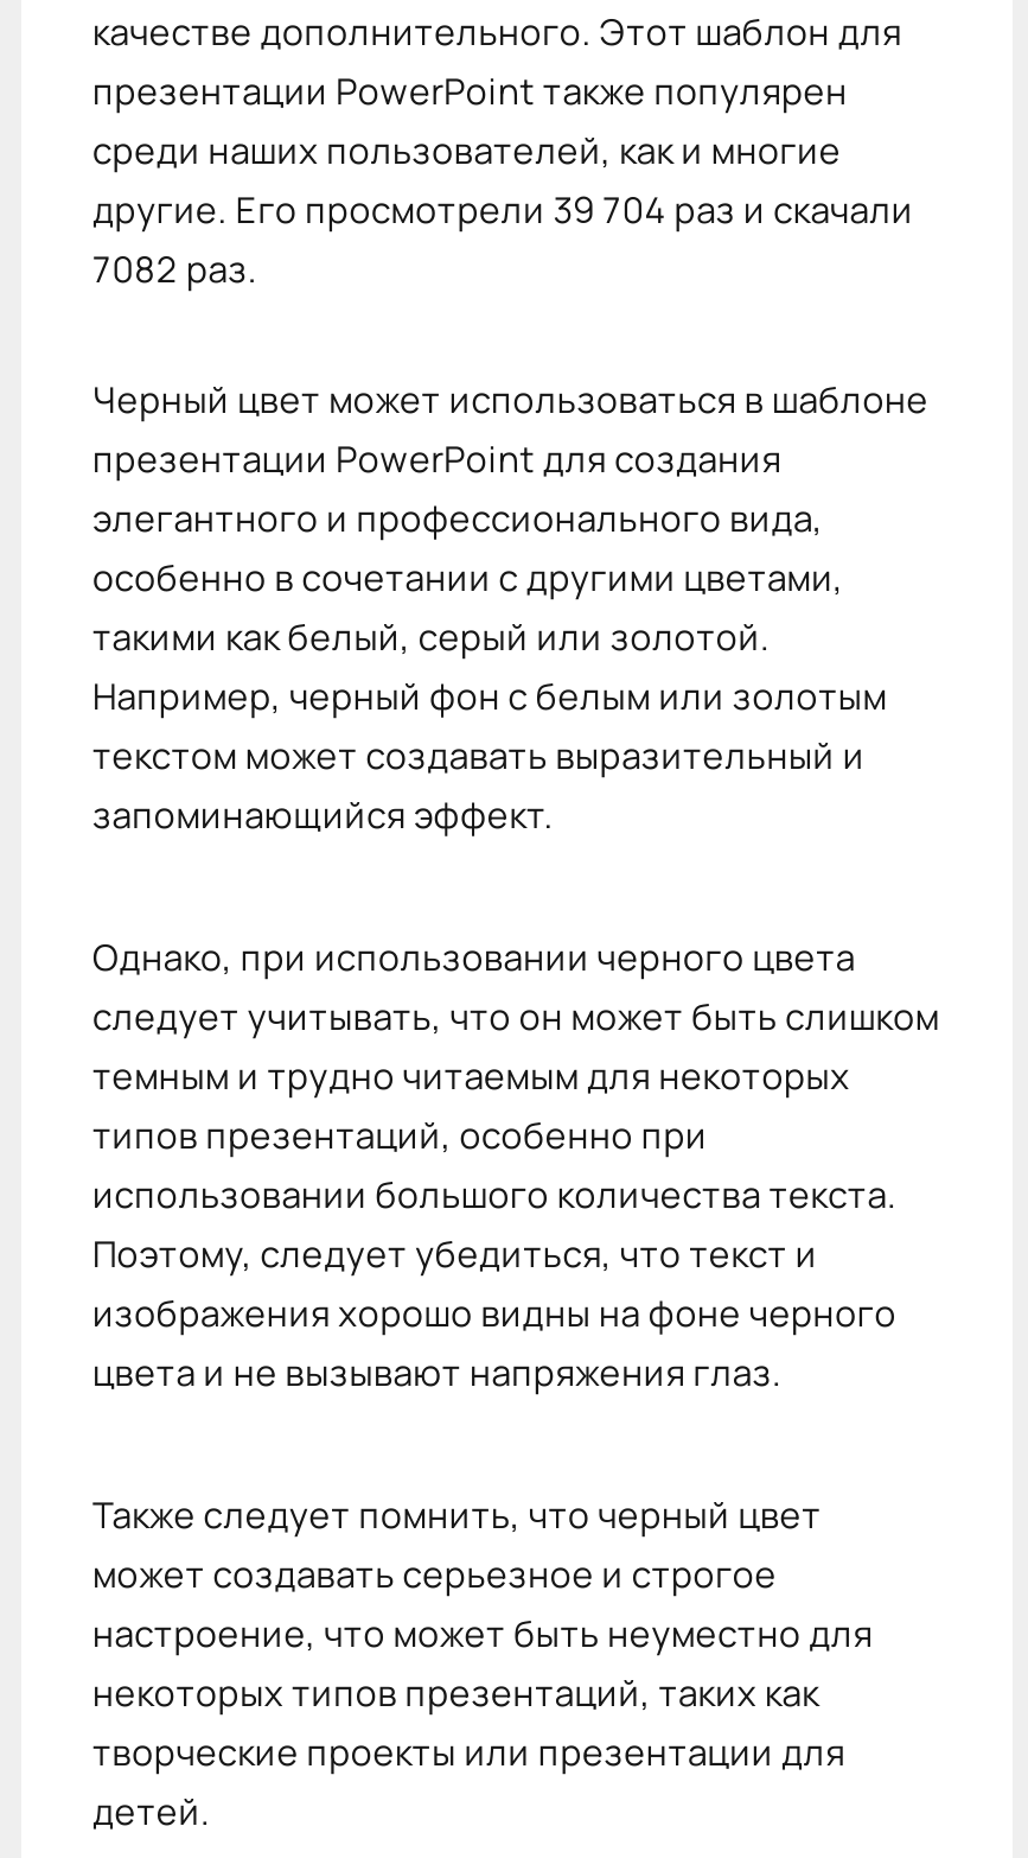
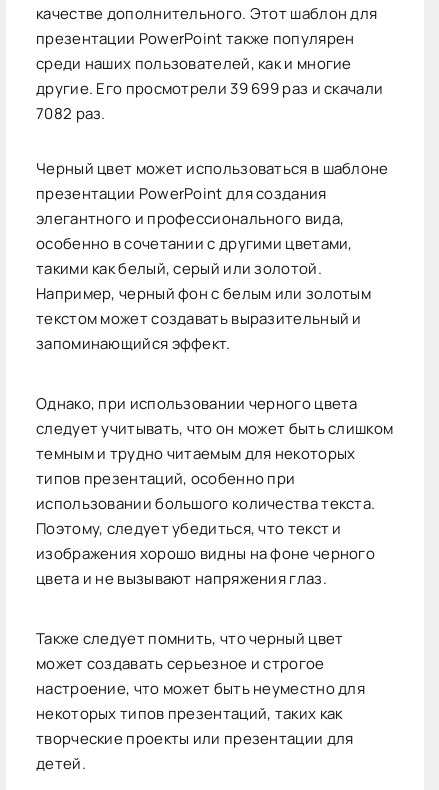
- другие. Его просмотрели 39 704 раз и скачали
+ другие. Его просмотрели 39 699 раз и скачали
